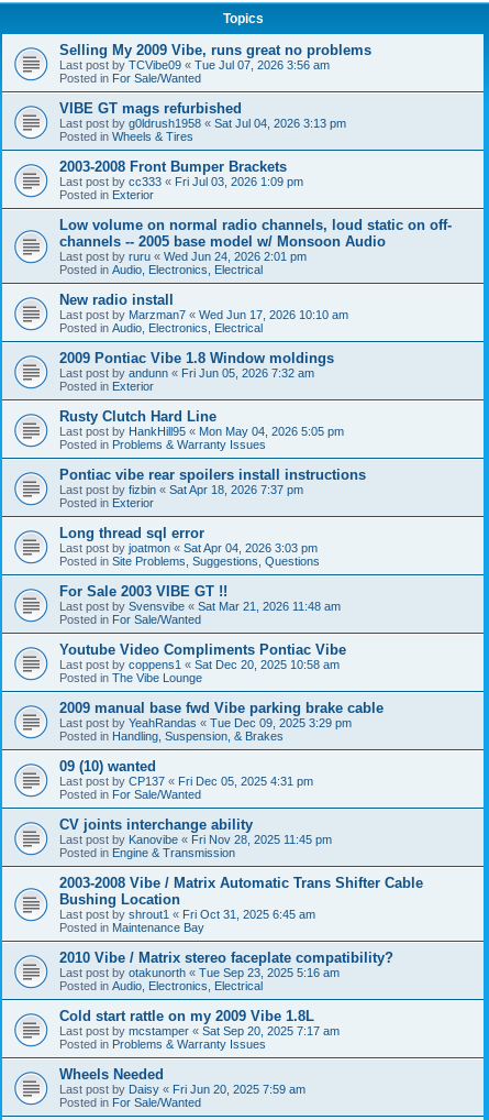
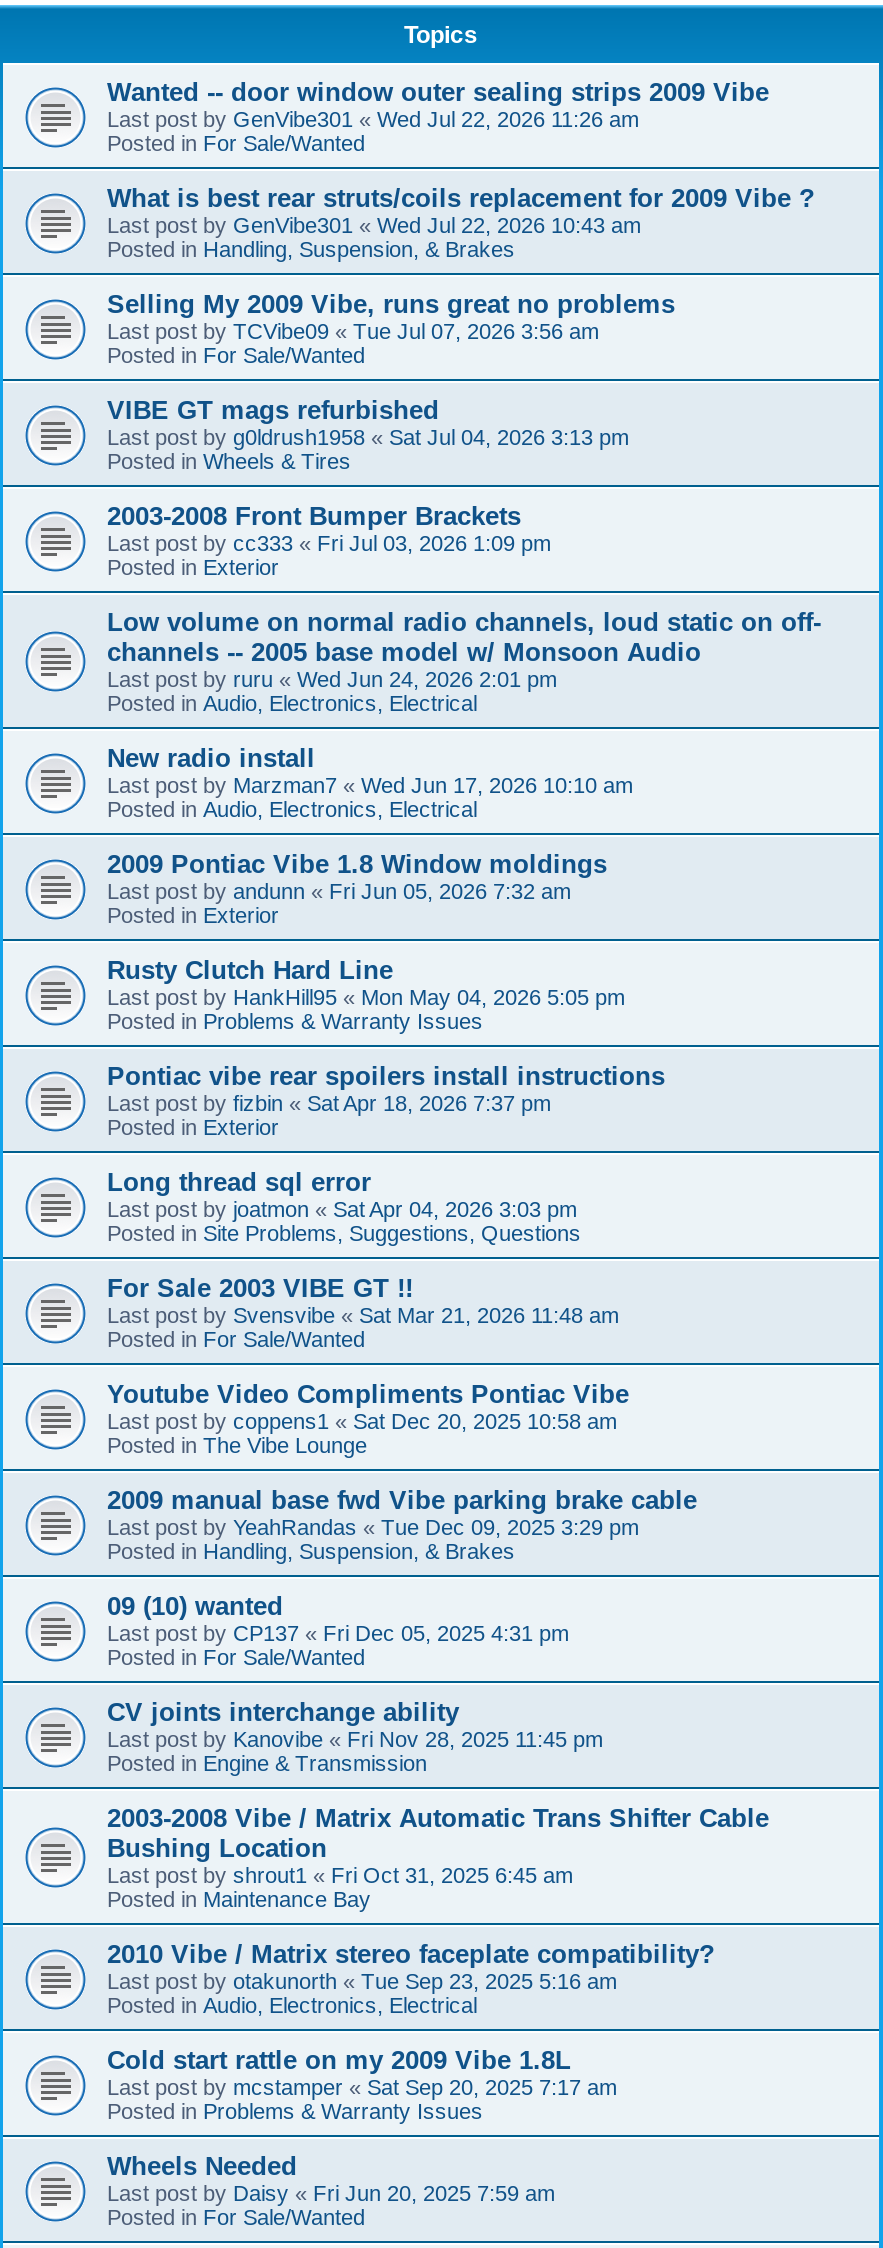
+ Wanted -- door window outer sealing strips 2009 Vibe
+ Last post by GenVibe301 «Wed Jul 22, 2026 11:26 am
+ Posted in For Sale/Wanted
+ What is best rear struts/coils replacement for 2009 Vibe ?
+ Last post by GenVibe301 «Wed Jul 22, 2026 10:43 am
+ Posted in Handling, Suspension, & Brakes
